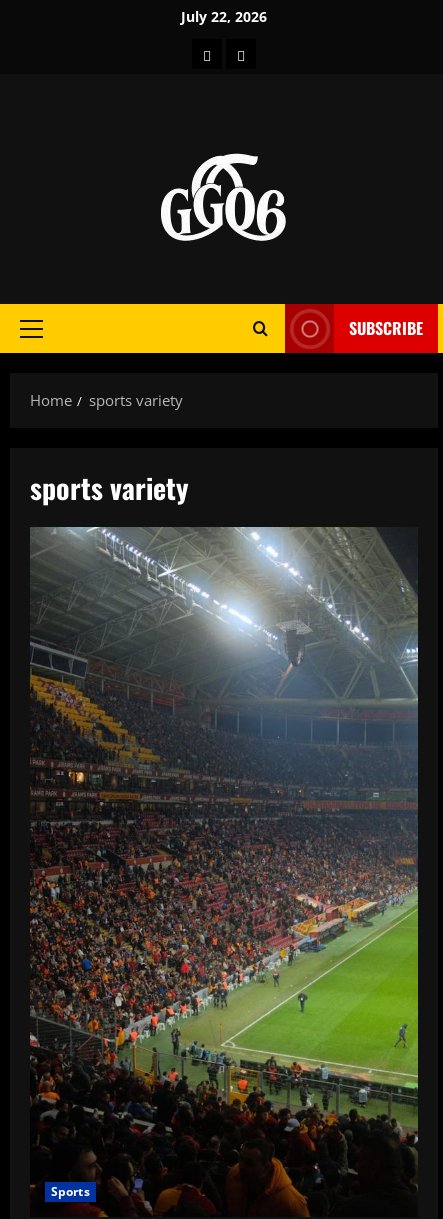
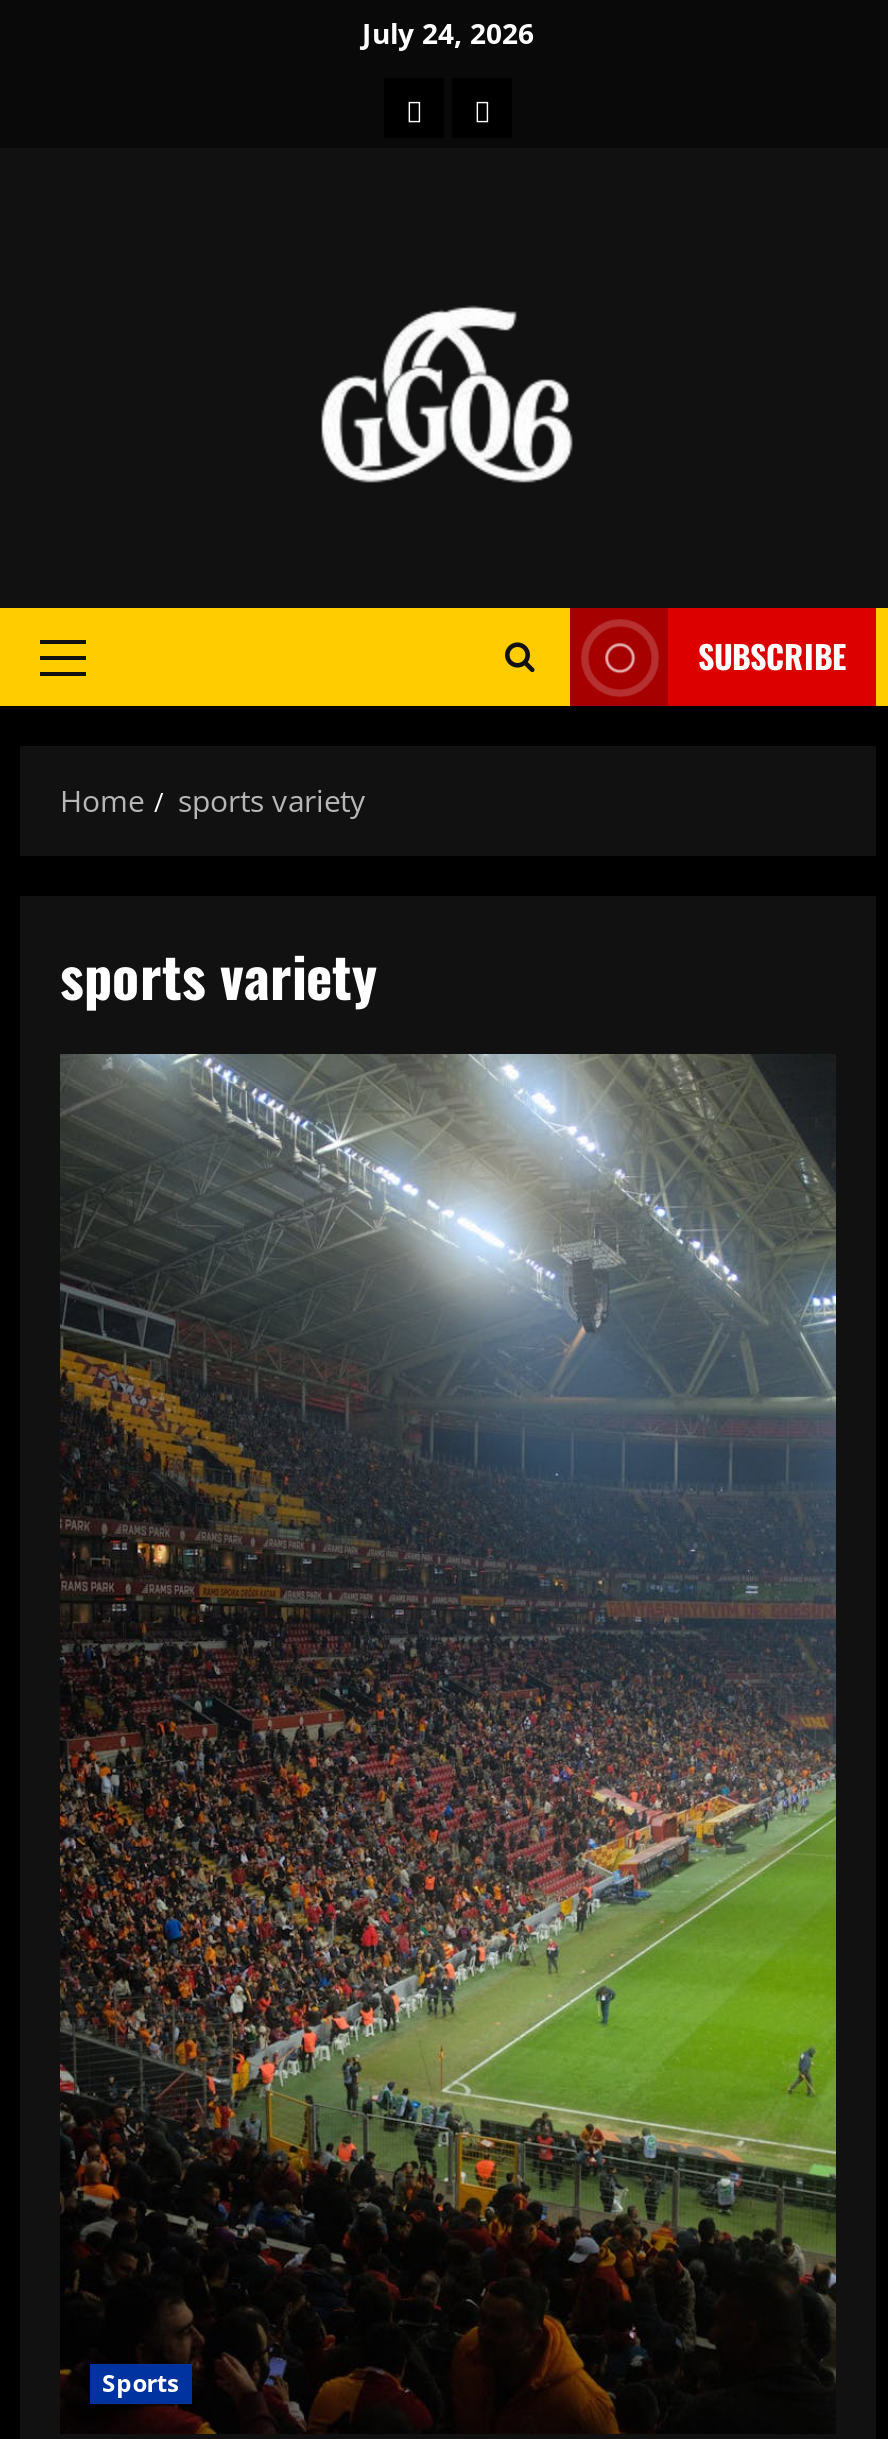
- July 22, 2026
+ July 24, 2026
